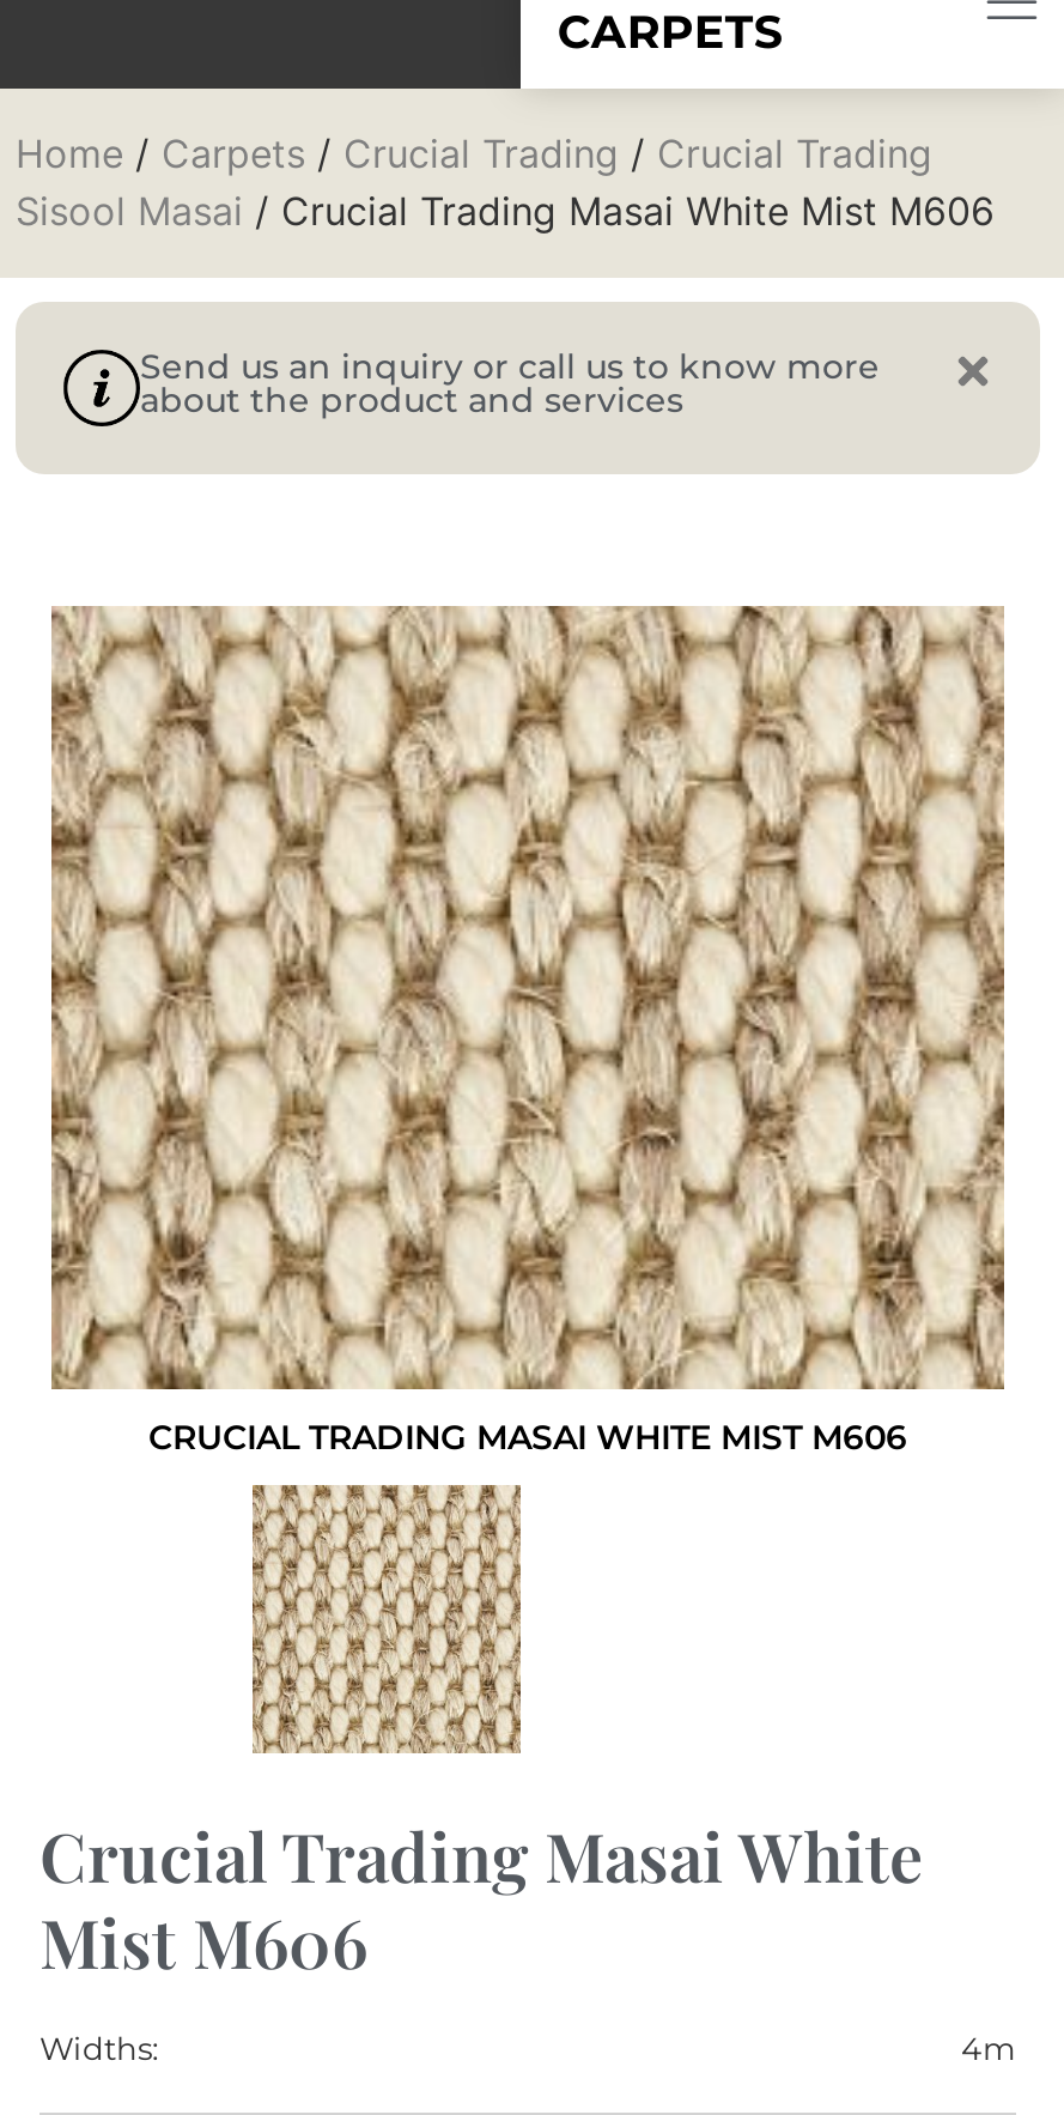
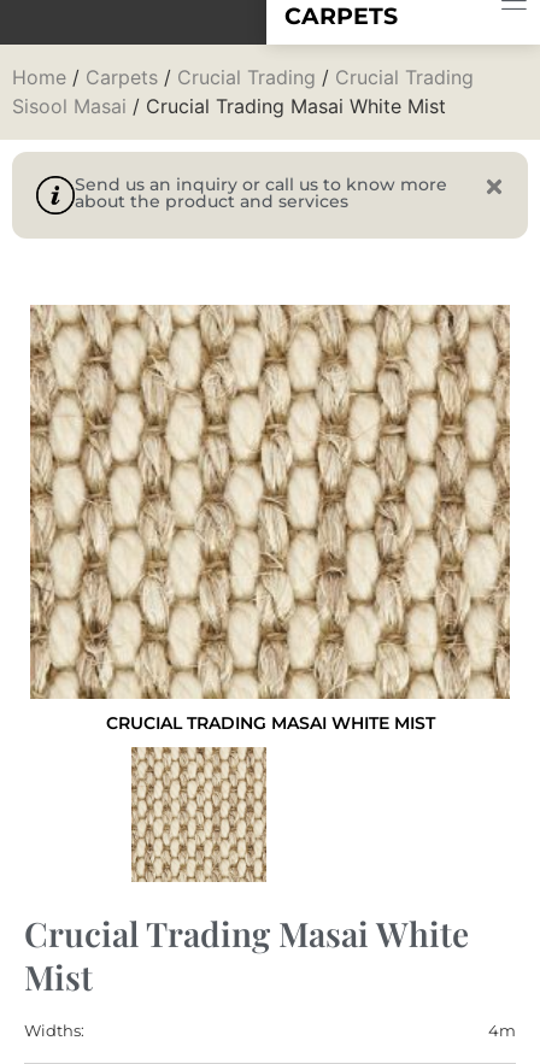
- Sisool Masai / Crucial Trading Masai White Mist M606
+ Sisool Masai / Crucial Trading Masai White Mist

- CRUCIAL TRADING MASAI WHITE MIST M606
+ CRUCIAL TRADING MASAI WHITE MIST

- Mist M606
+ Mist
